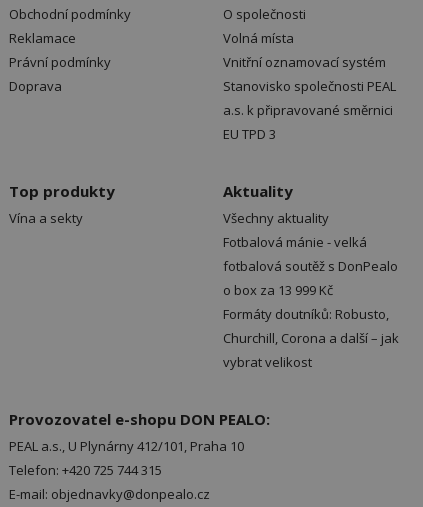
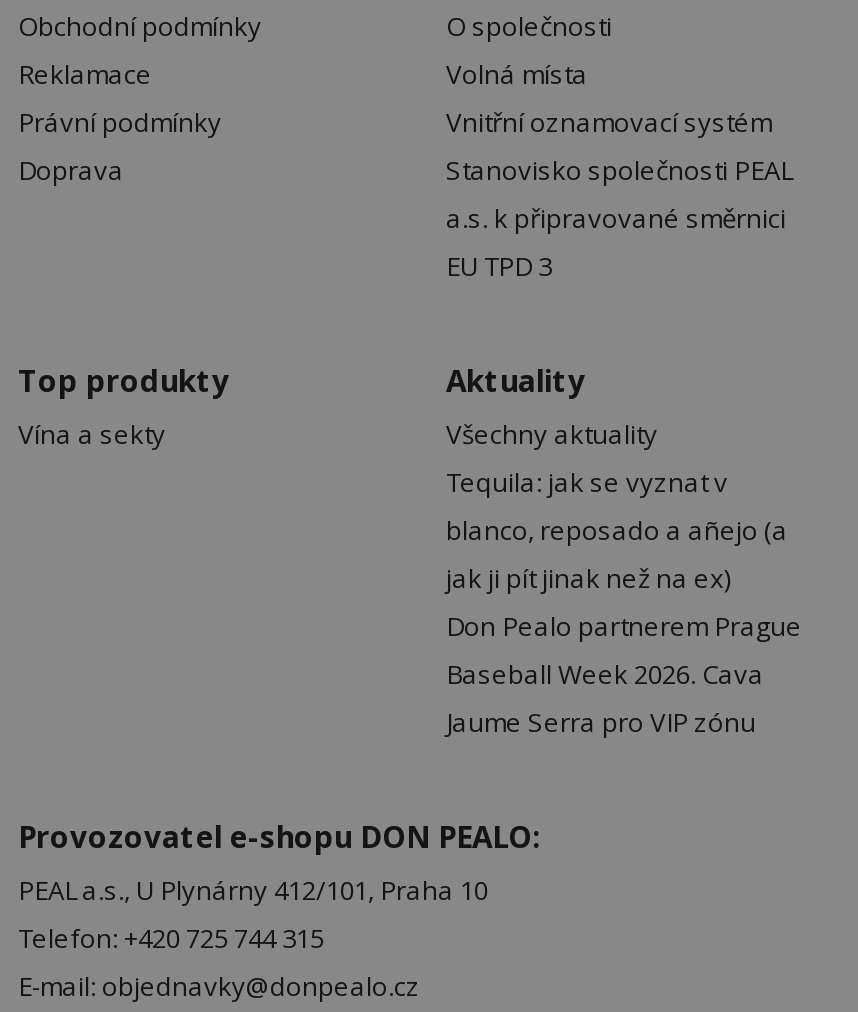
- Fotbalová mánie - velká
- fotbalová soutěž s DonPealo
- o box za 13 999 Kč
- Formáty doutníků: Robusto,
- Churchill, Corona a další – jak
- vybrat velikost
+ Tequila: jak se vyznat v
+ blanco, reposado a añejo (a
+ jak ji pít jinak než na ex)
+ Don Pealo partnerem Prague
+ Baseball Week 2026. Cava
+ Jaume Serra pro VIP zónu
